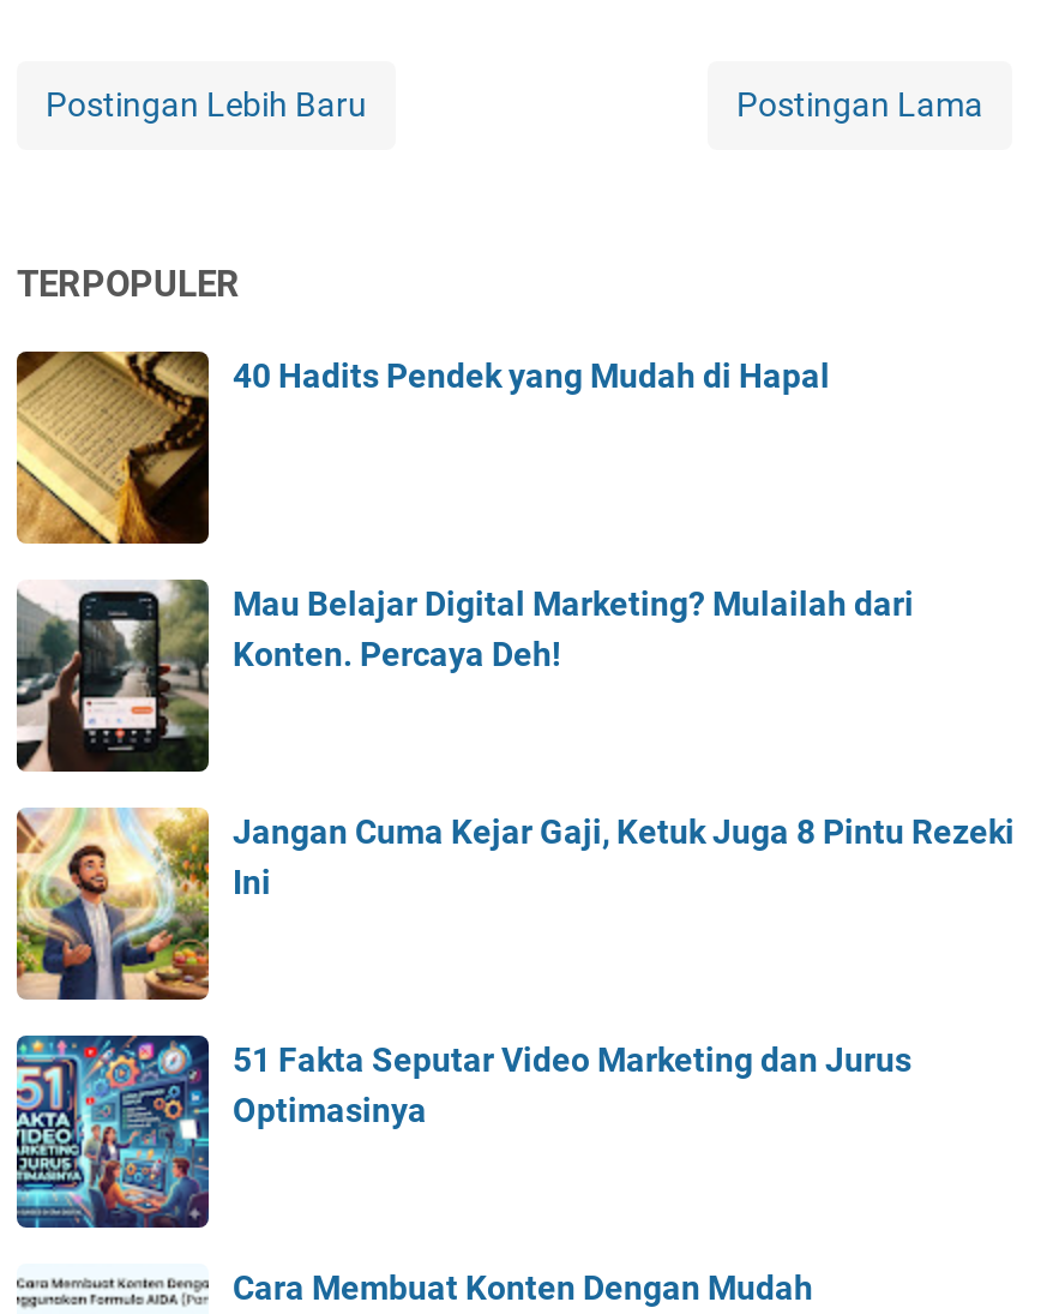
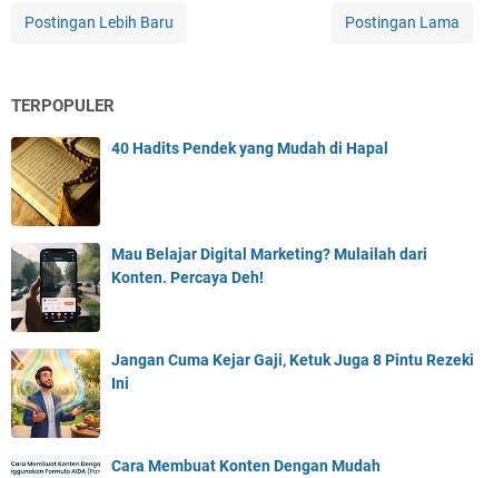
- [image]
- 51 Fakta Seputar Video Marketing dan Jurus
- Optimasinya
